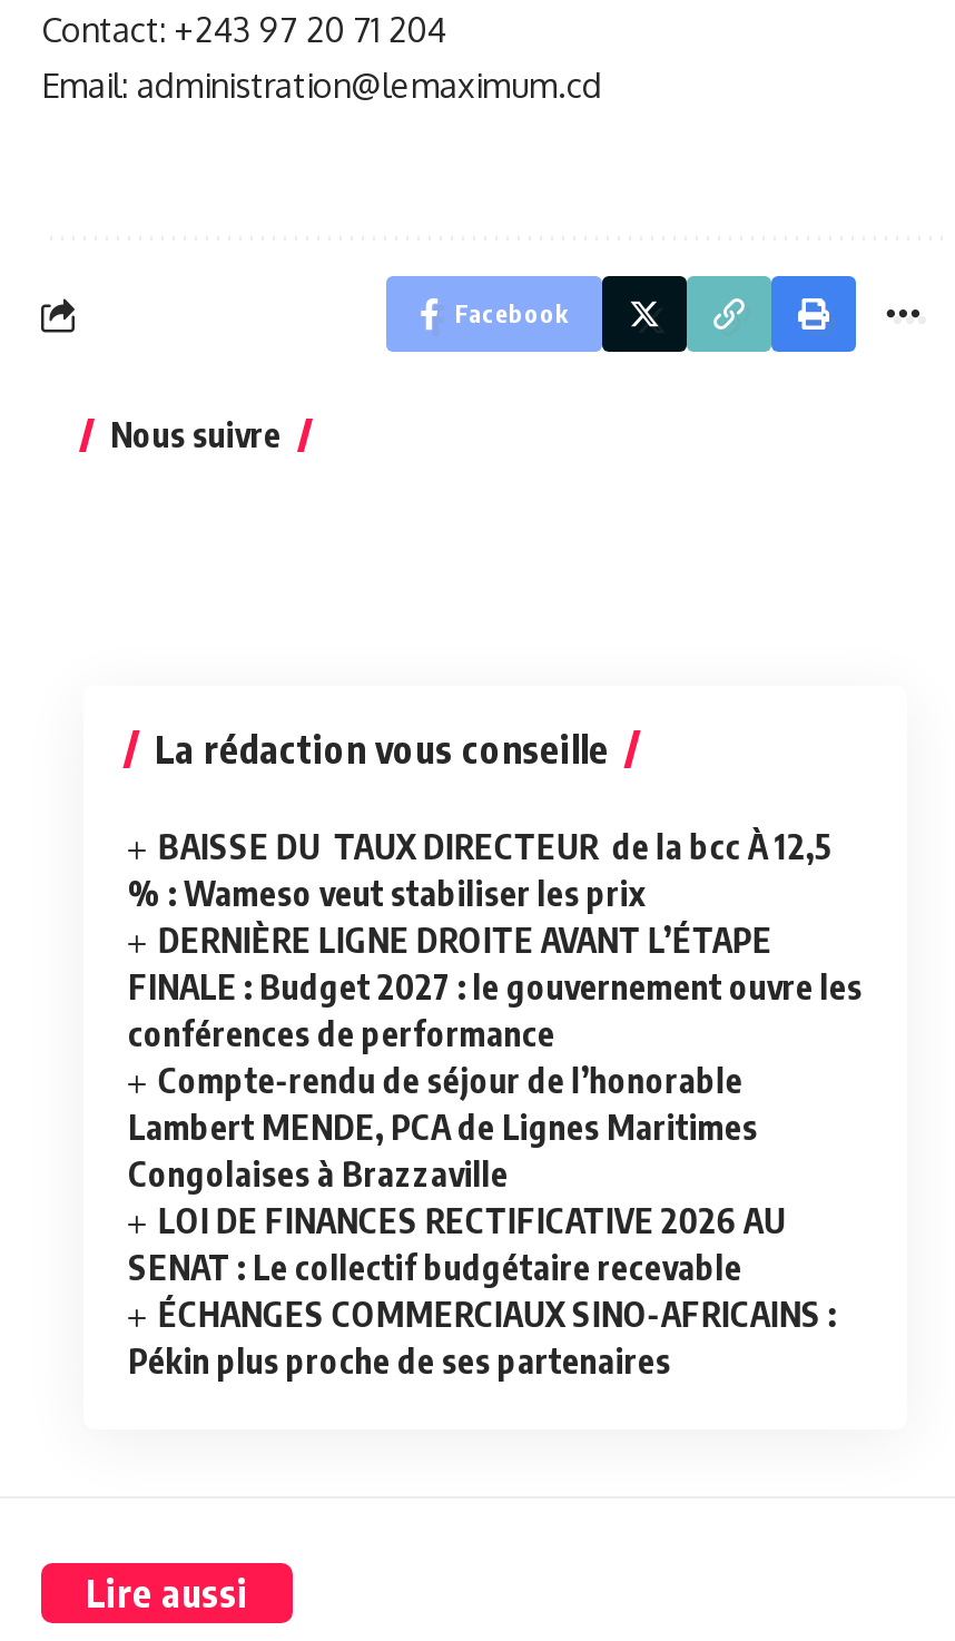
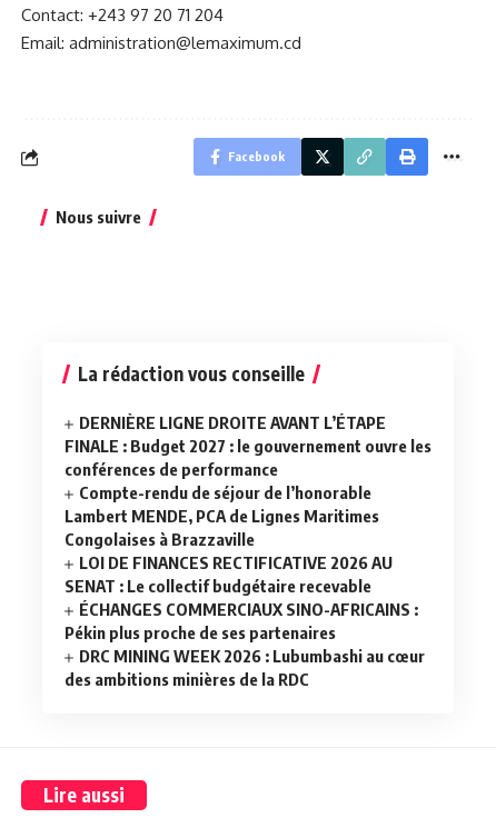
- BAISSE DU TAUX DIRECTEUR de la bcc À 12,5
- % : Wameso veut stabiliser les prix

moved up: DERNIÈRE LIGNE DROITE AVANT L’ÉTAPE | FINALE : Budget 2027 : le gouvernement ouvre les | conférences de performance | ... | ÉCHANGES COMMERCIAUX SINO-AFRICAINS : | Pékin plus proche de ses partenaires

+ DRC MINING WEEK 2026 : Lubumbashi au cœur
+ des ambitions minières de la RDC
